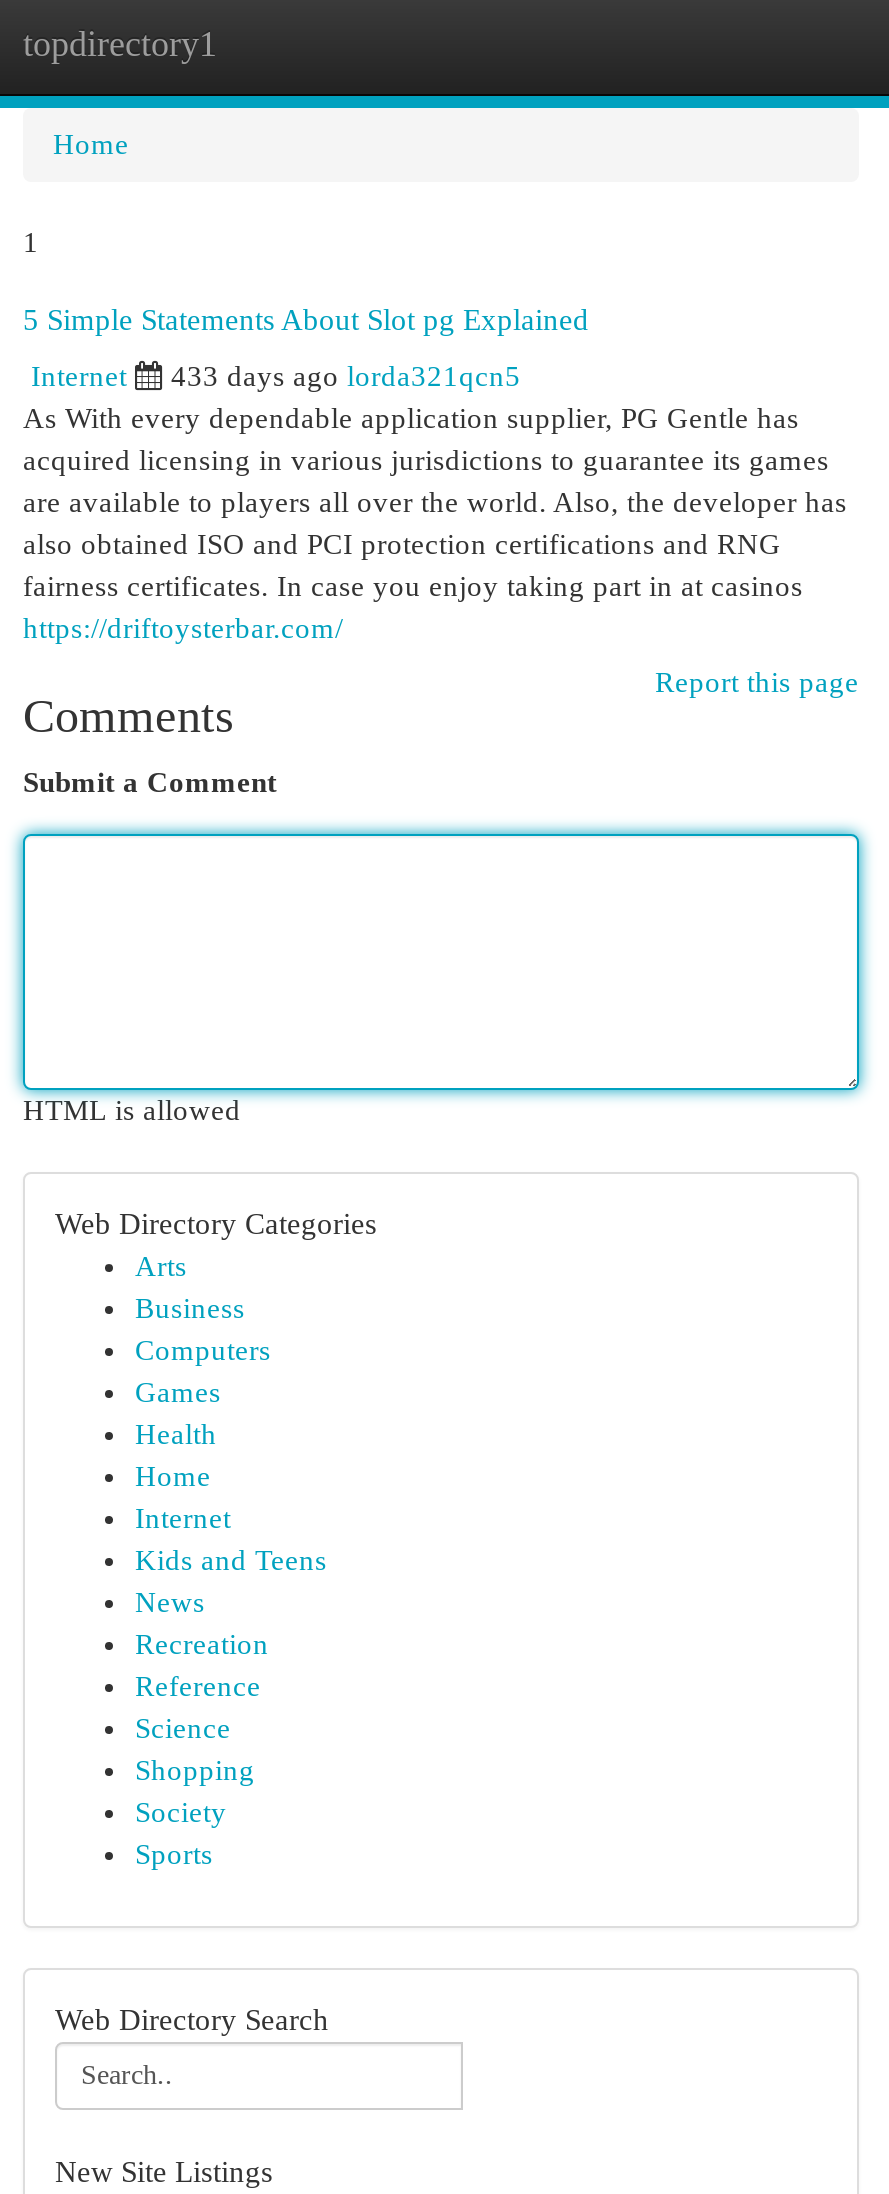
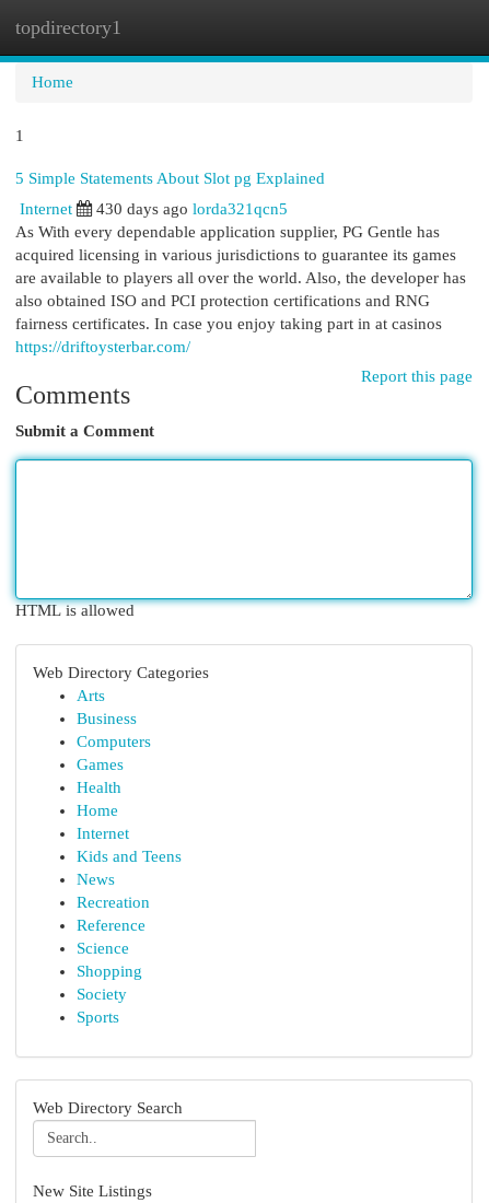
- 433 days ago lorda321qcn5
+ 430 days ago lorda321qcn5
